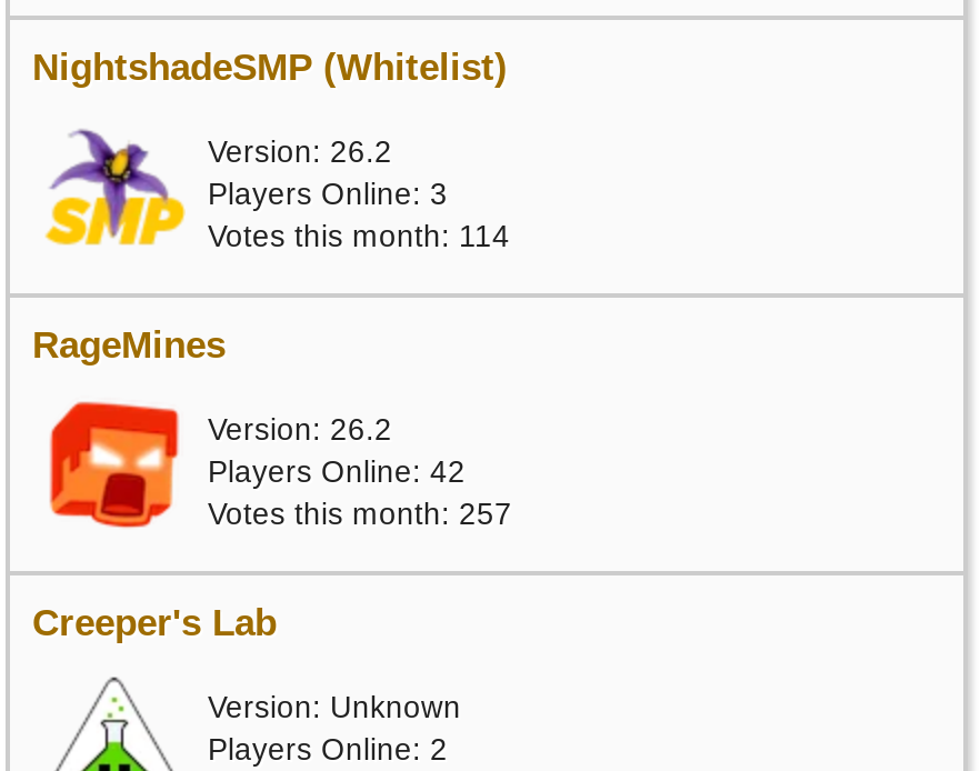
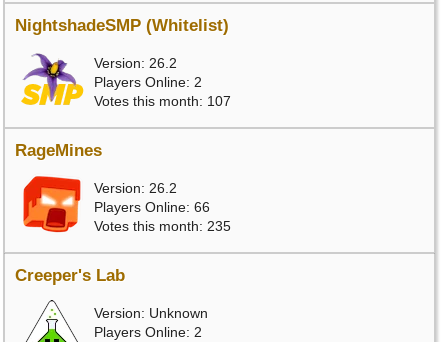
- Players Online: 3
+ Players Online: 2

- Votes this month: 114
+ Votes this month: 107

- Players Online: 42
+ Players Online: 66

- Votes this month: 257
+ Votes this month: 235
